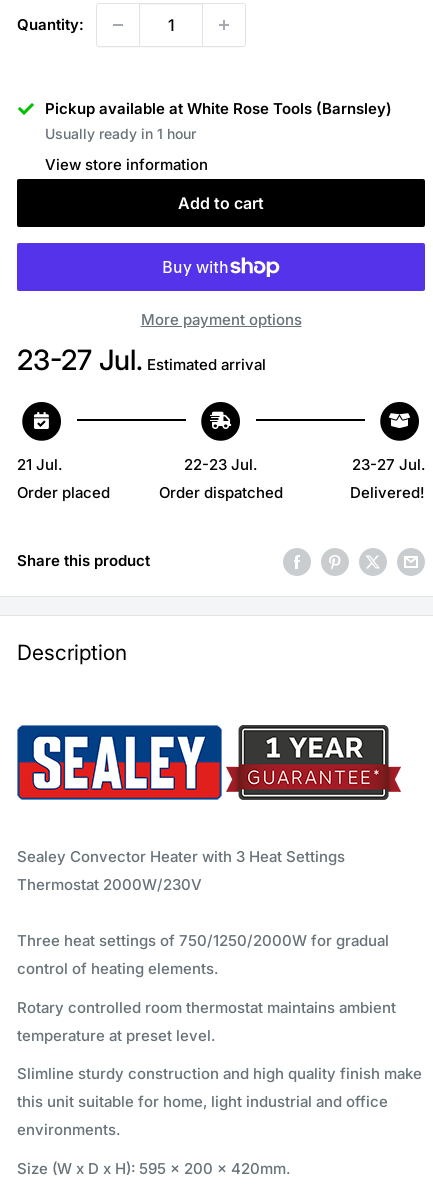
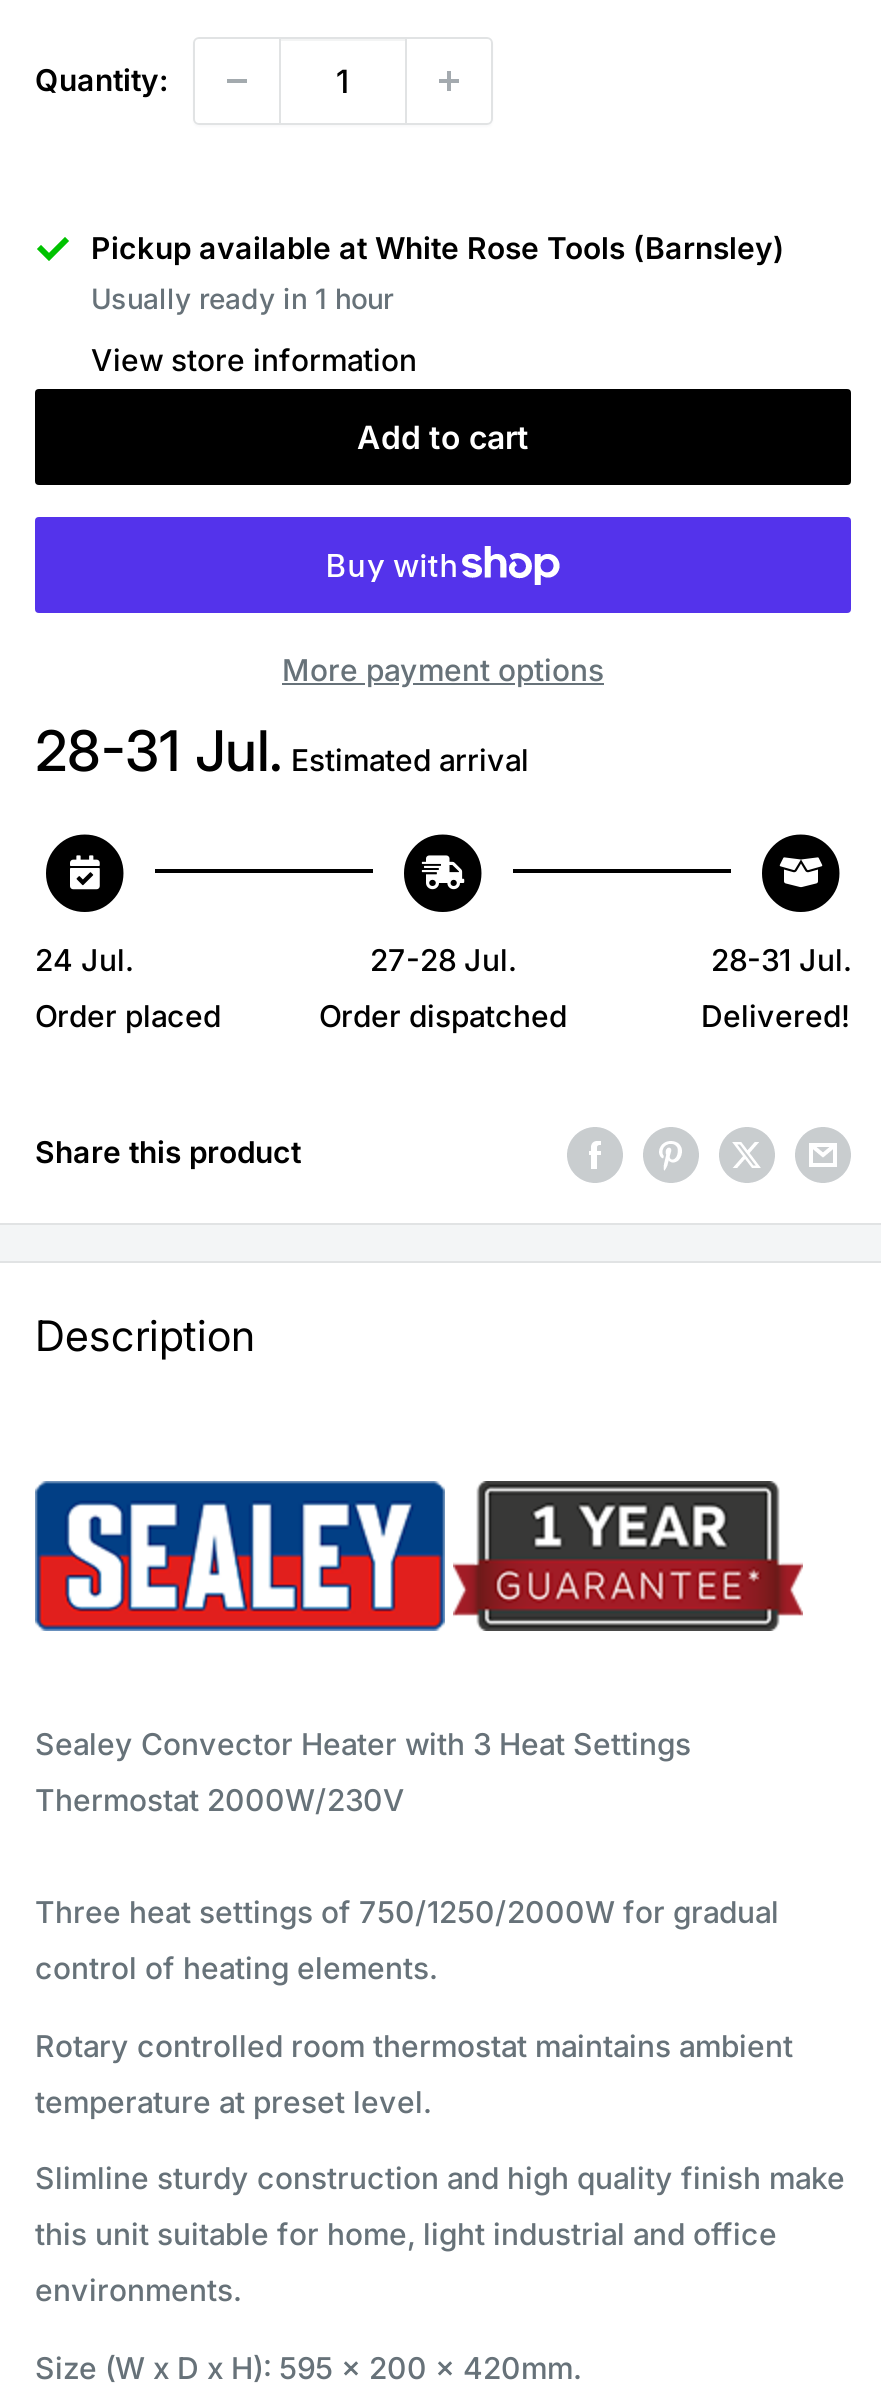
- 23-27 Jul. Estimated arrival
+ 28-31 Jul. Estimated arrival

- 21 Jul.
+ 24 Jul.

- 22-23 Jul.
+ 27-28 Jul.

- 23-27 Jul.
+ 28-31 Jul.
